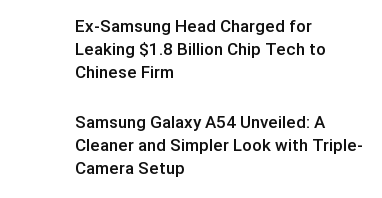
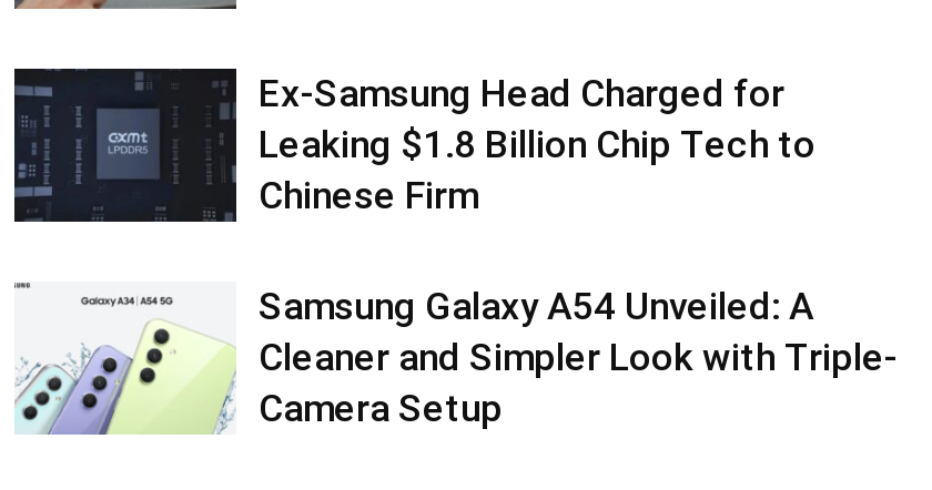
+ [image]

+ [image]
